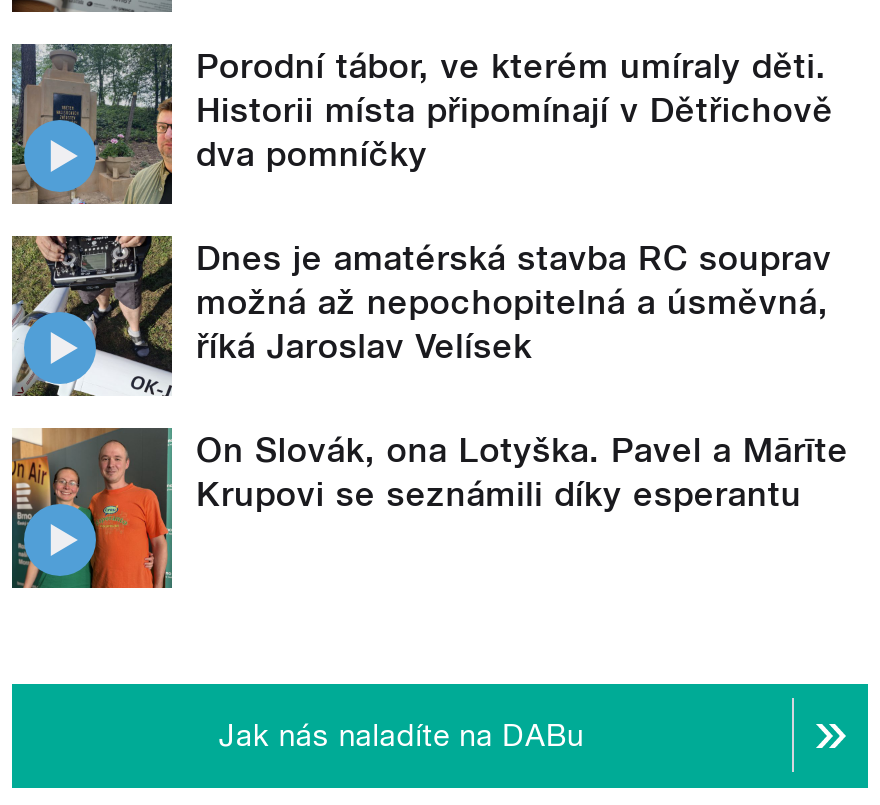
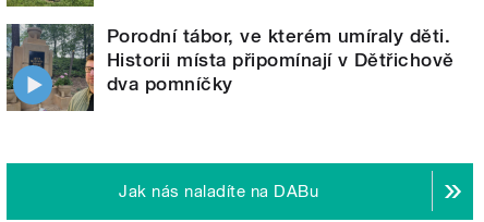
- [image]
- Dnes je amatérská stavba RC souprav
- možná až nepochopitelná a úsměvná,
- říká Jaroslav Velísek
- On Slovák, ona Lotyška. Pavel a Mārīte
- Krupovi se seznámili díky esperantu

- [image]
